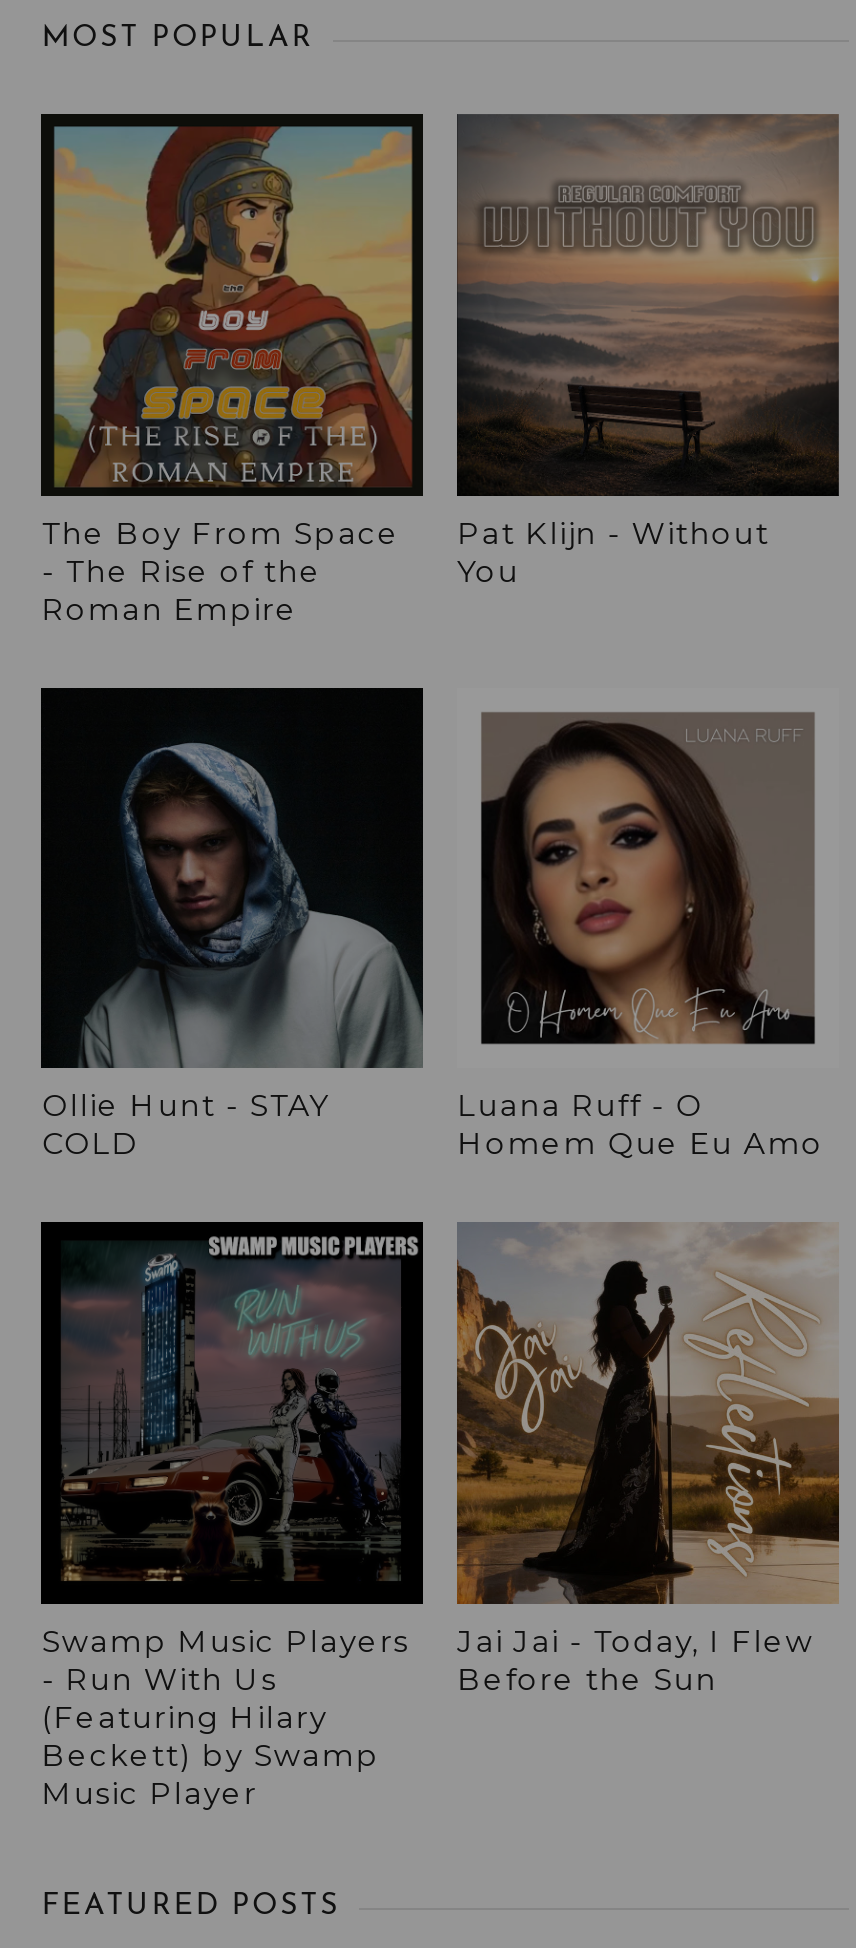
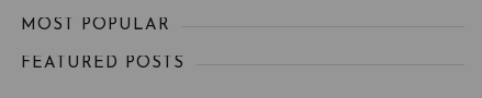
- [image]
- The Boy From Space
- - The Rise of the
- Roman Empire

- [image]
- Pat Klijn - Without
- You

- [image]
- Ollie Hunt - STAY
- COLD

- [image]
- Luana Ruff - O
- Homem Que Eu Amo

- [image]
- Swamp Music Players
- - Run With Us
- (Featuring Hilary
- Beckett) by Swamp
- Music Player

- [image]
- Jai Jai - Today, I Flew
- Before the Sun
